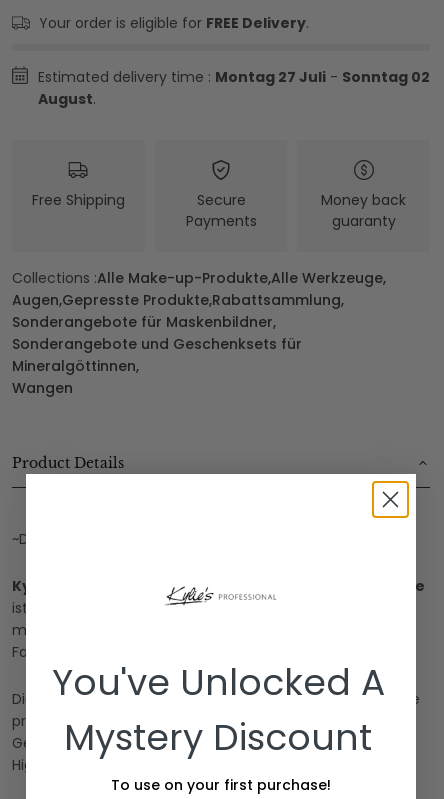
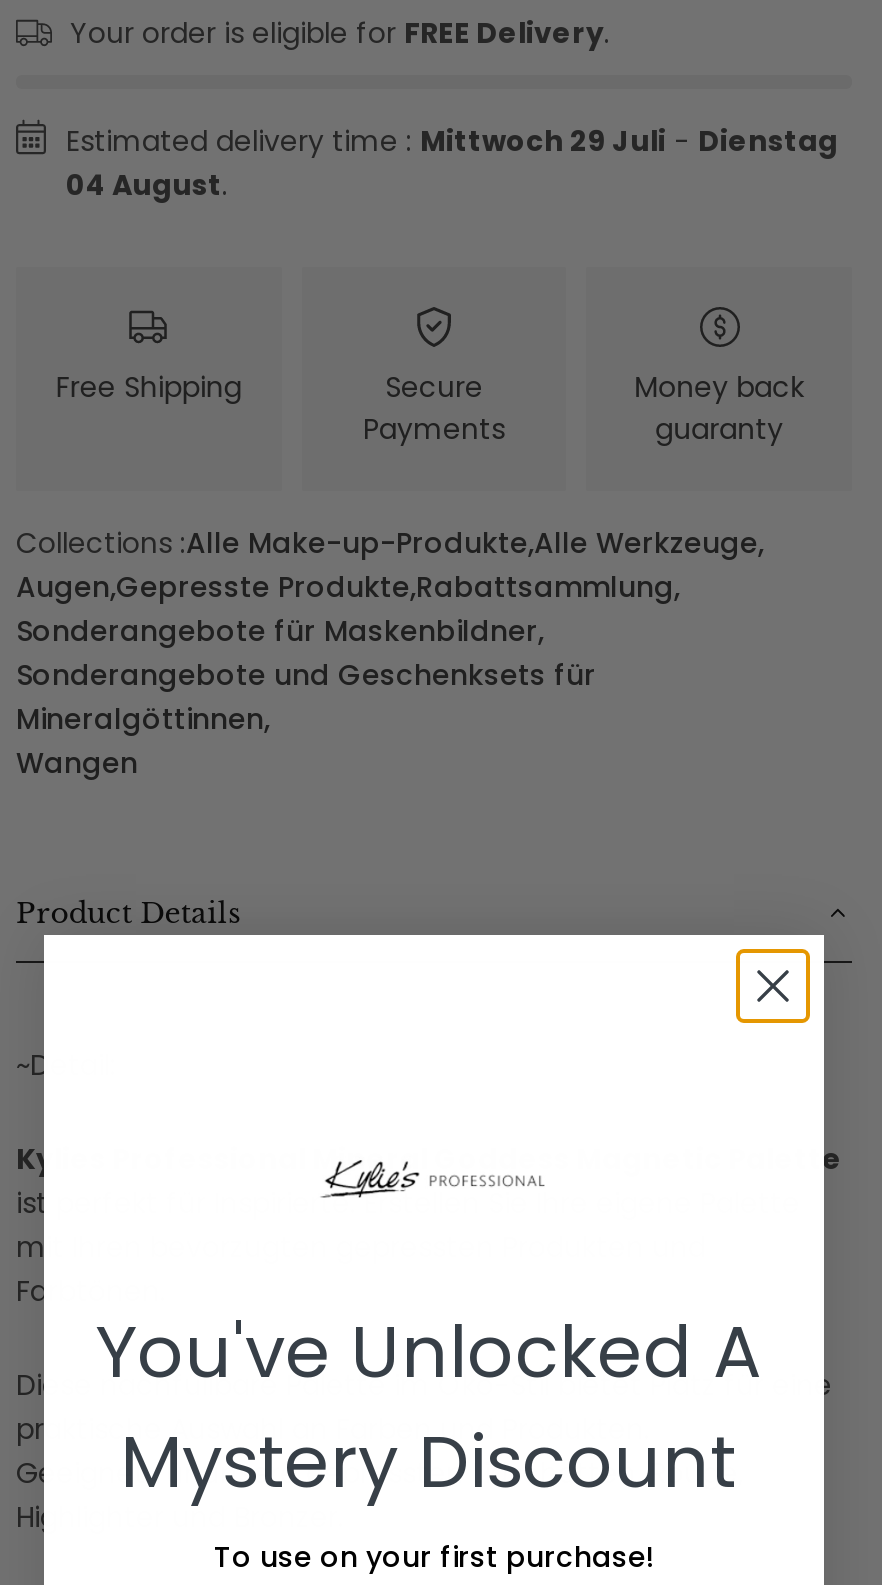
- Estimated delivery time : Montag 27 Juli - Sonntag 02
- August.
+ Estimated delivery time : Mittwoch 29 Juli - Dienstag
+ 04 August.
